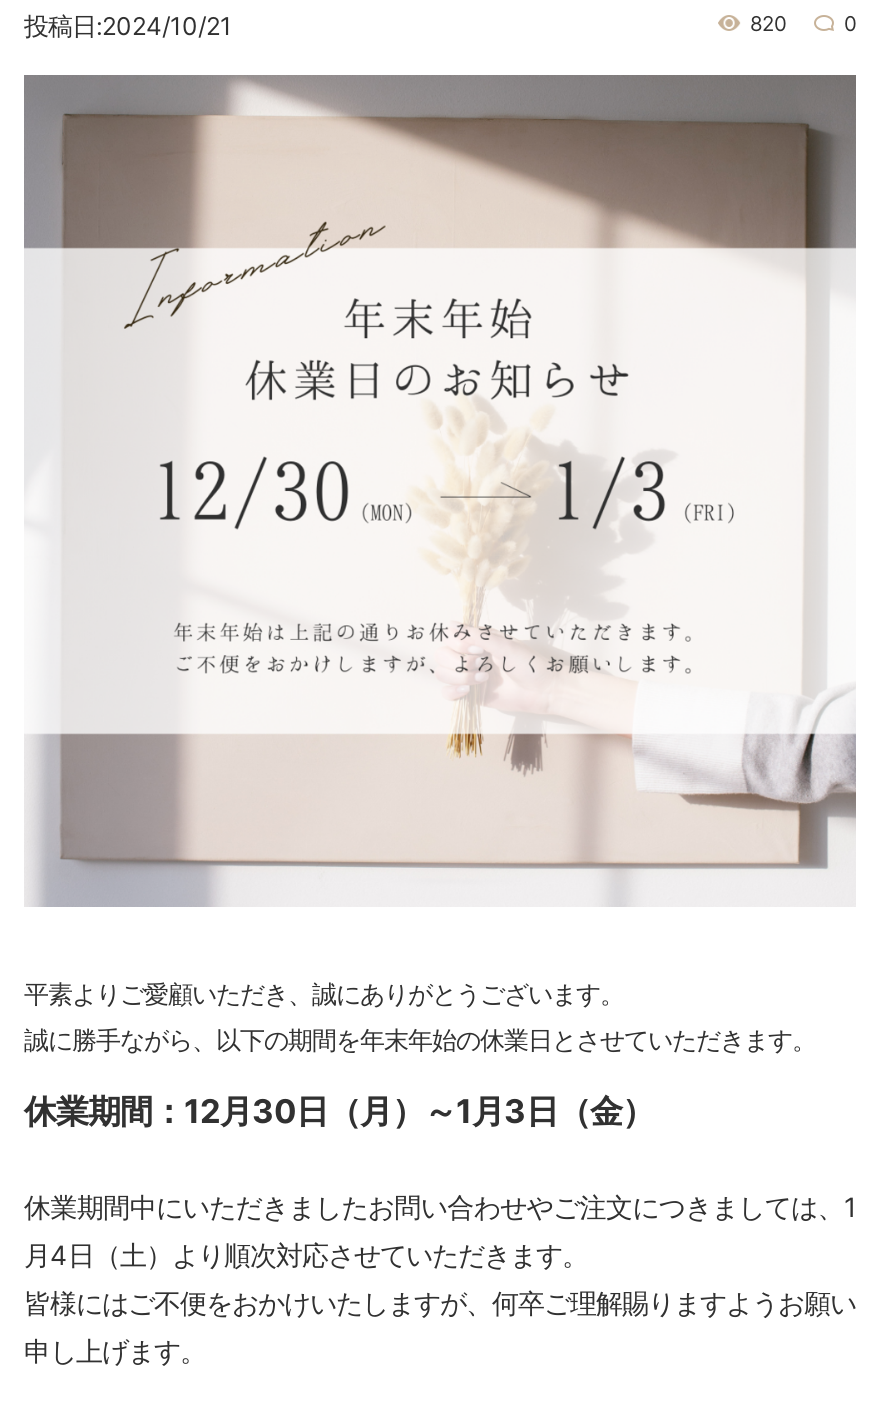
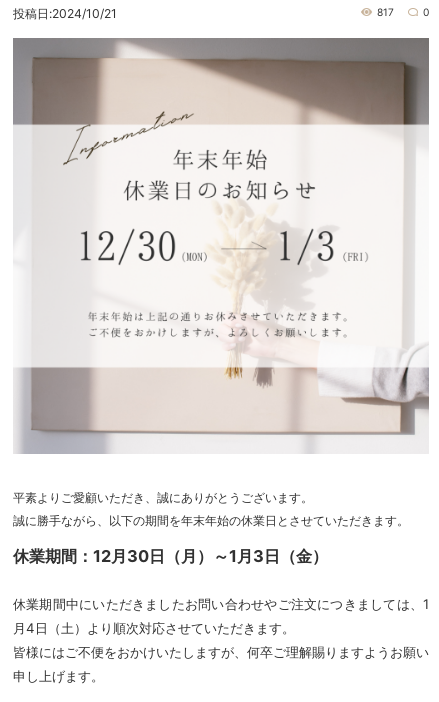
- 820
+ 817
